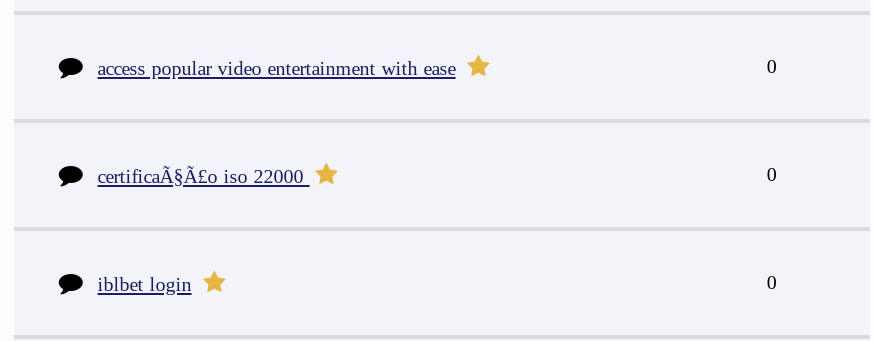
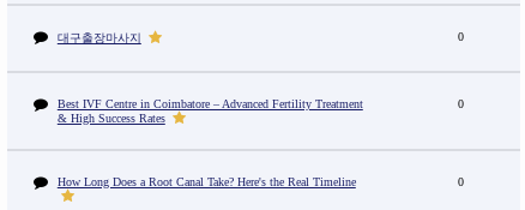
- access popular video entertainment with ease
+ 대구출장마사지

- certificaÃ§Ã£o iso 22000
+ Best IVF Centre in Coimbatore – Advanced Fertility Treatment
+ & High Success Rates

- iblbet login
+ How Long Does a Root Canal Take? Here's the Real Timeline
